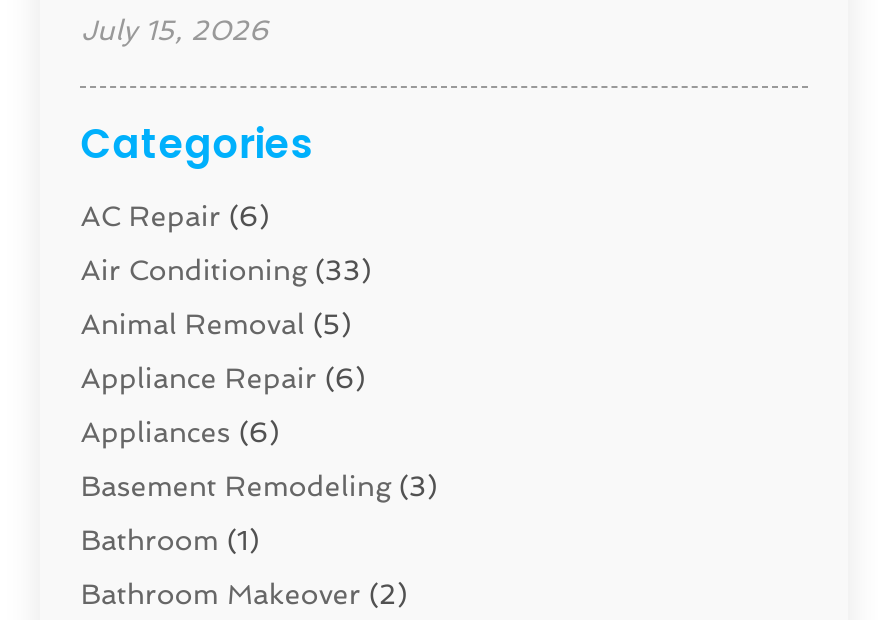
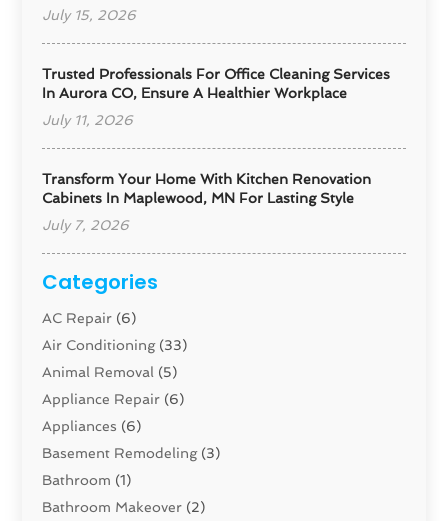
+ Trusted Professionals For Office Cleaning Services
+ In Aurora CO, Ensure A Healthier Workplace
+ July 11, 2026

+ Transform Your Home With Kitchen Renovation
+ Cabinets In Maplewood, MN For Lasting Style
+ July 7, 2026
